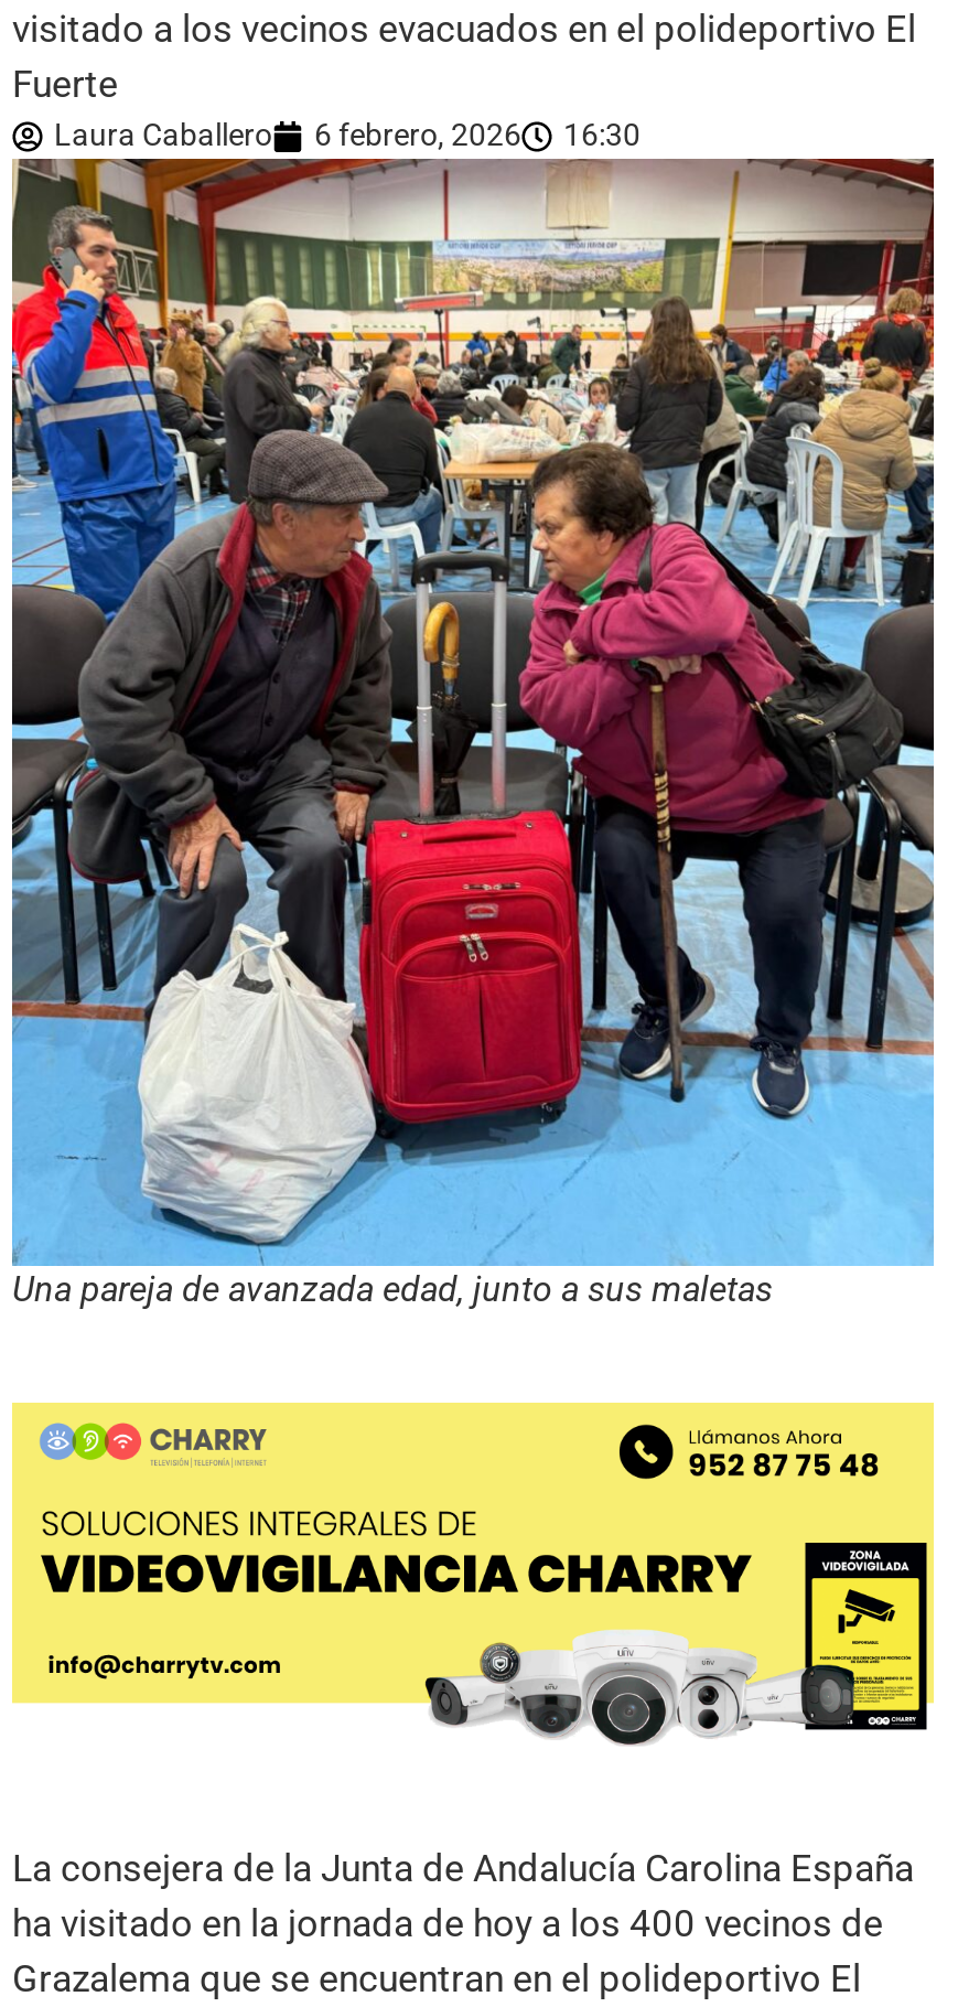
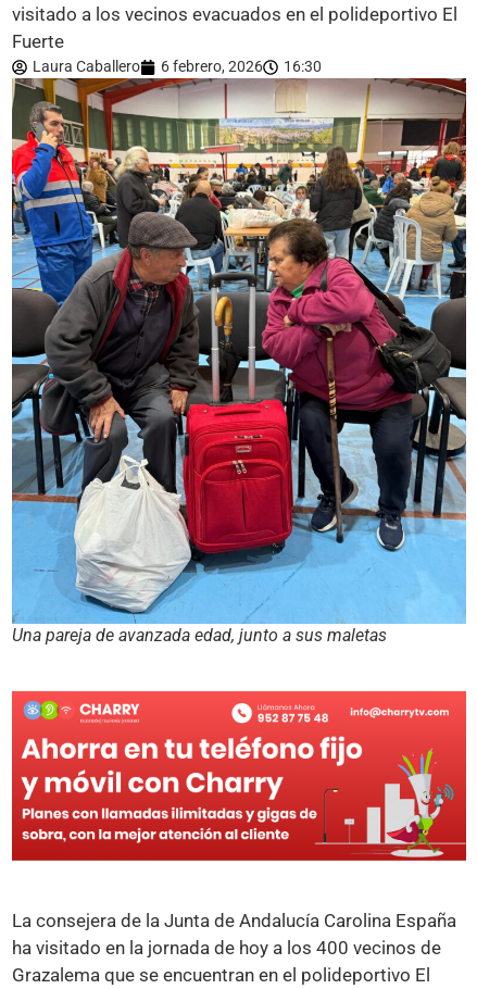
- [image]
+ [image]
